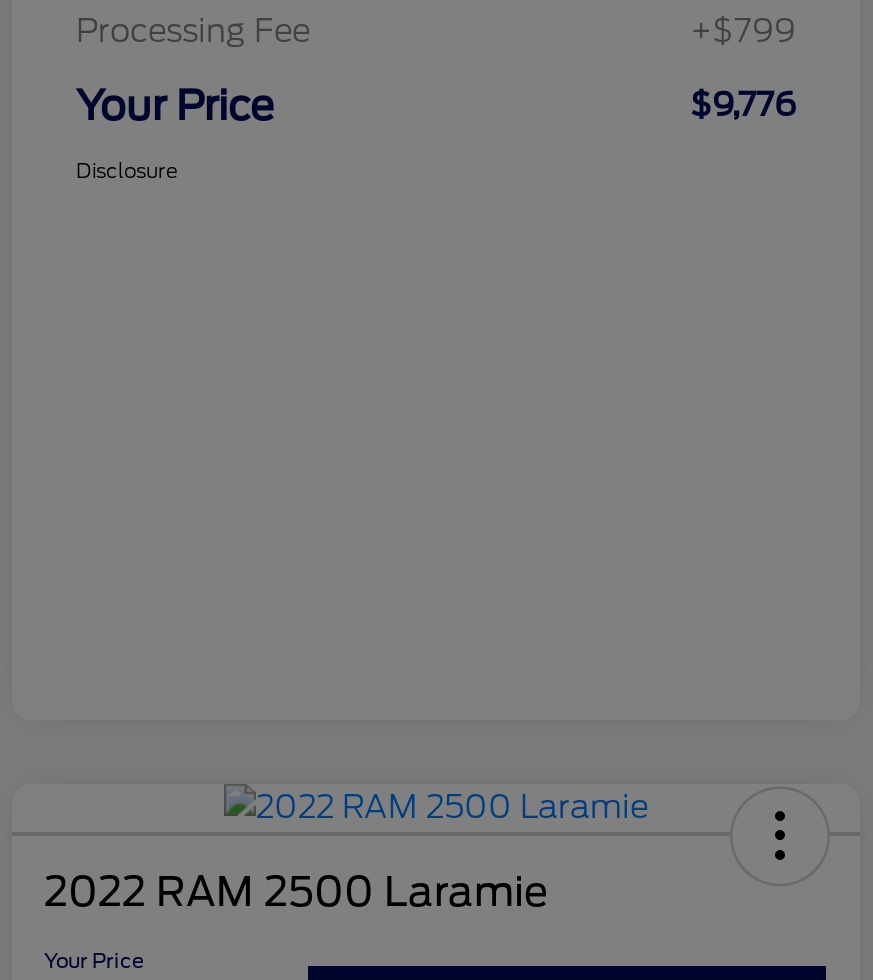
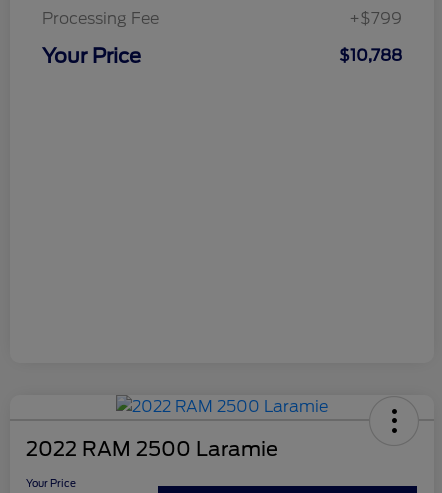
- $9,776
- Disclosure
+ $10,788
